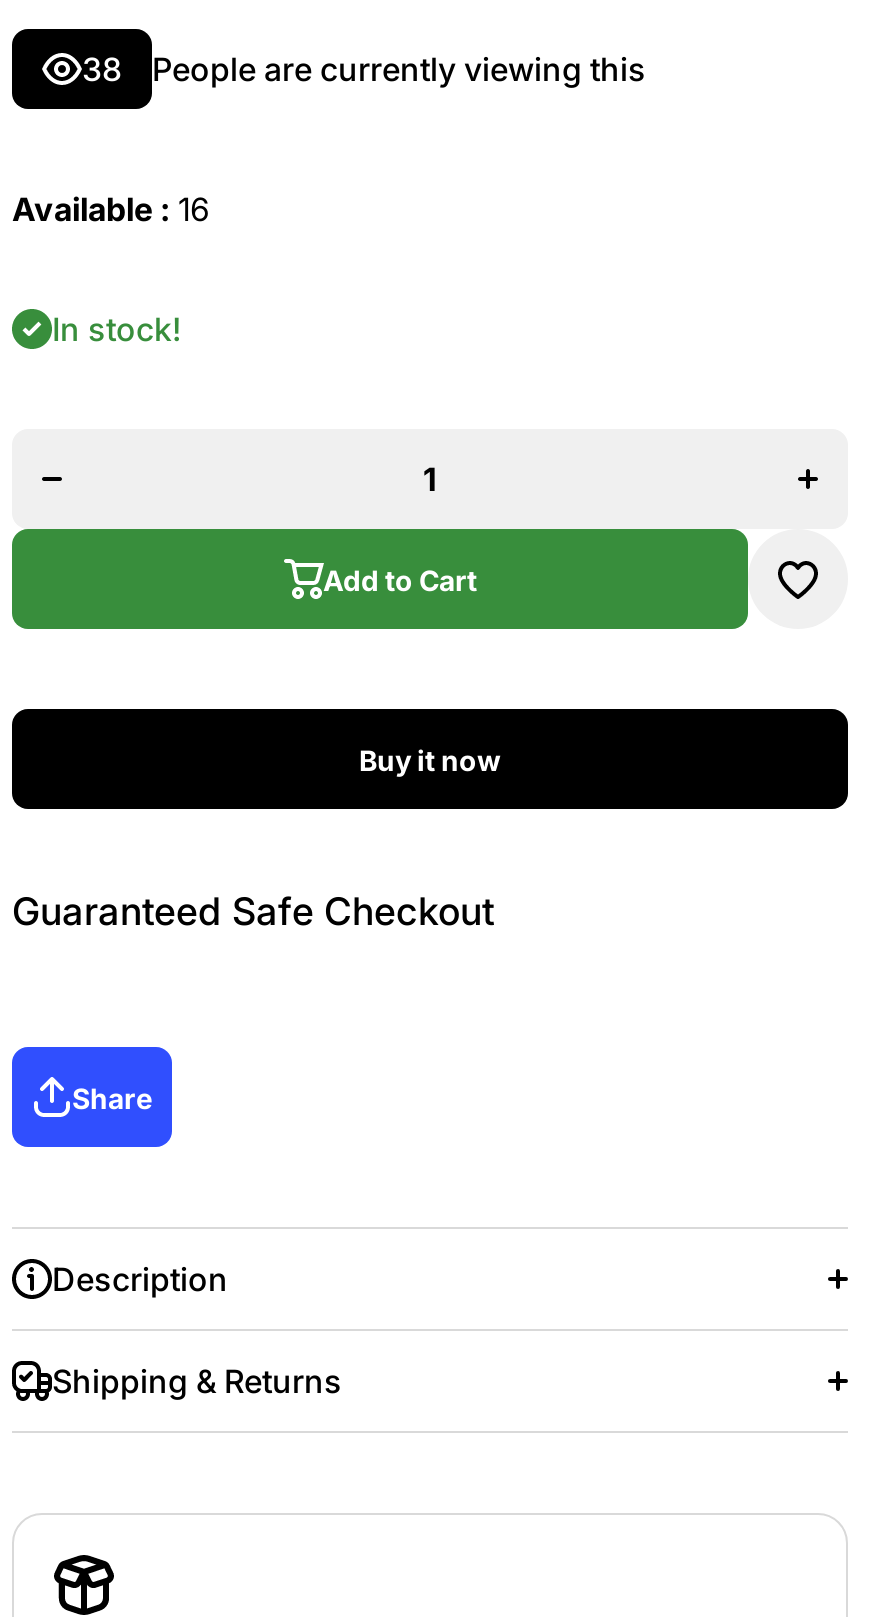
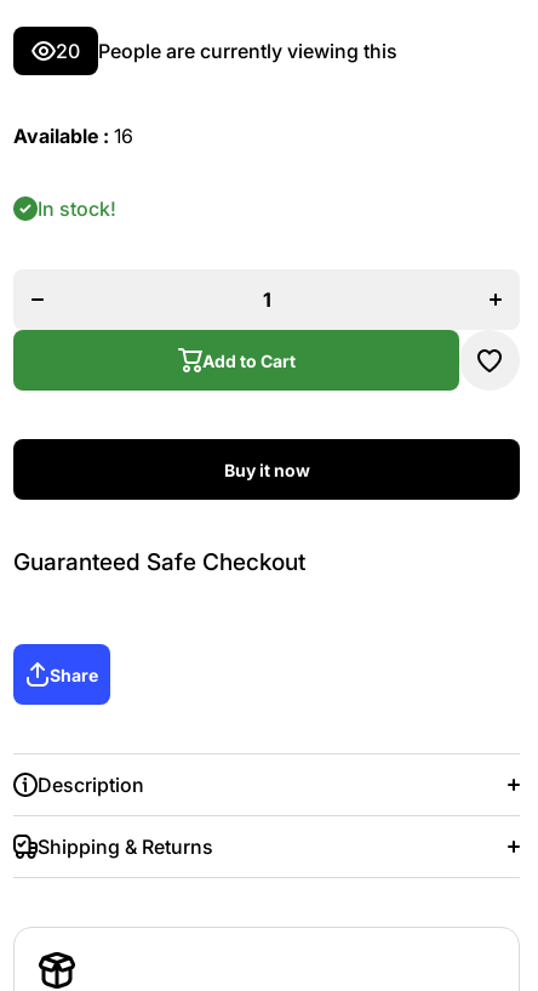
- 38 People are currently viewing this
+ 20 People are currently viewing this
